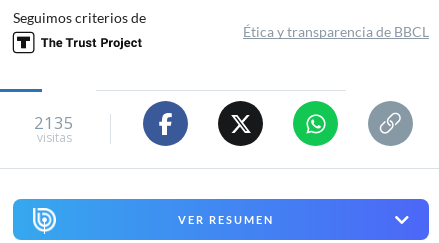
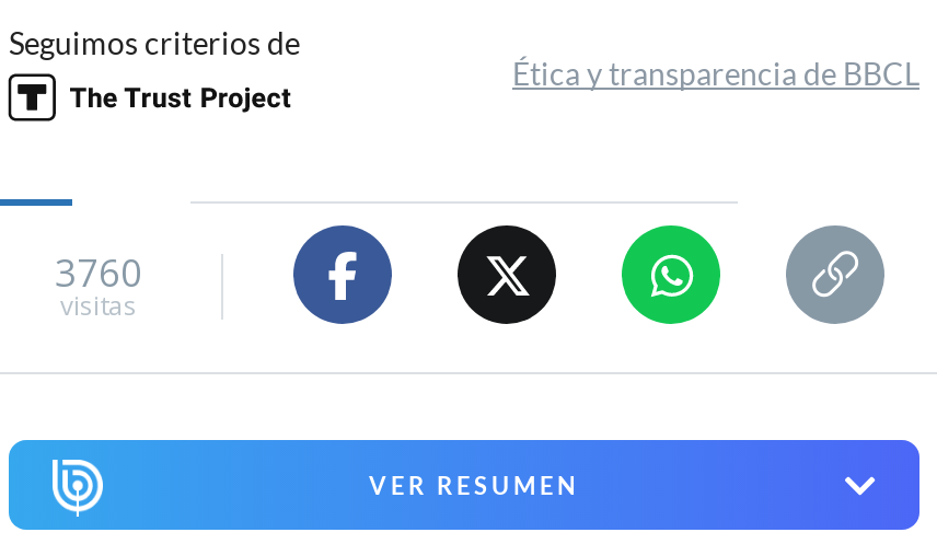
- 2135
+ 3760
